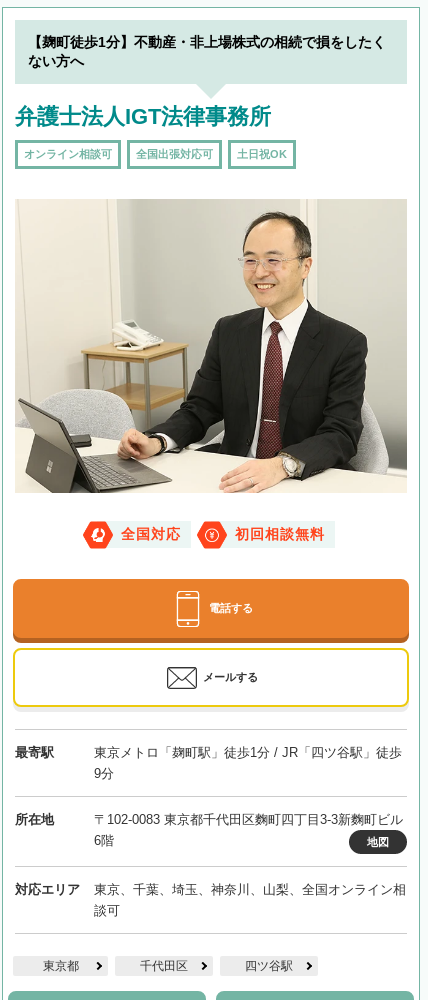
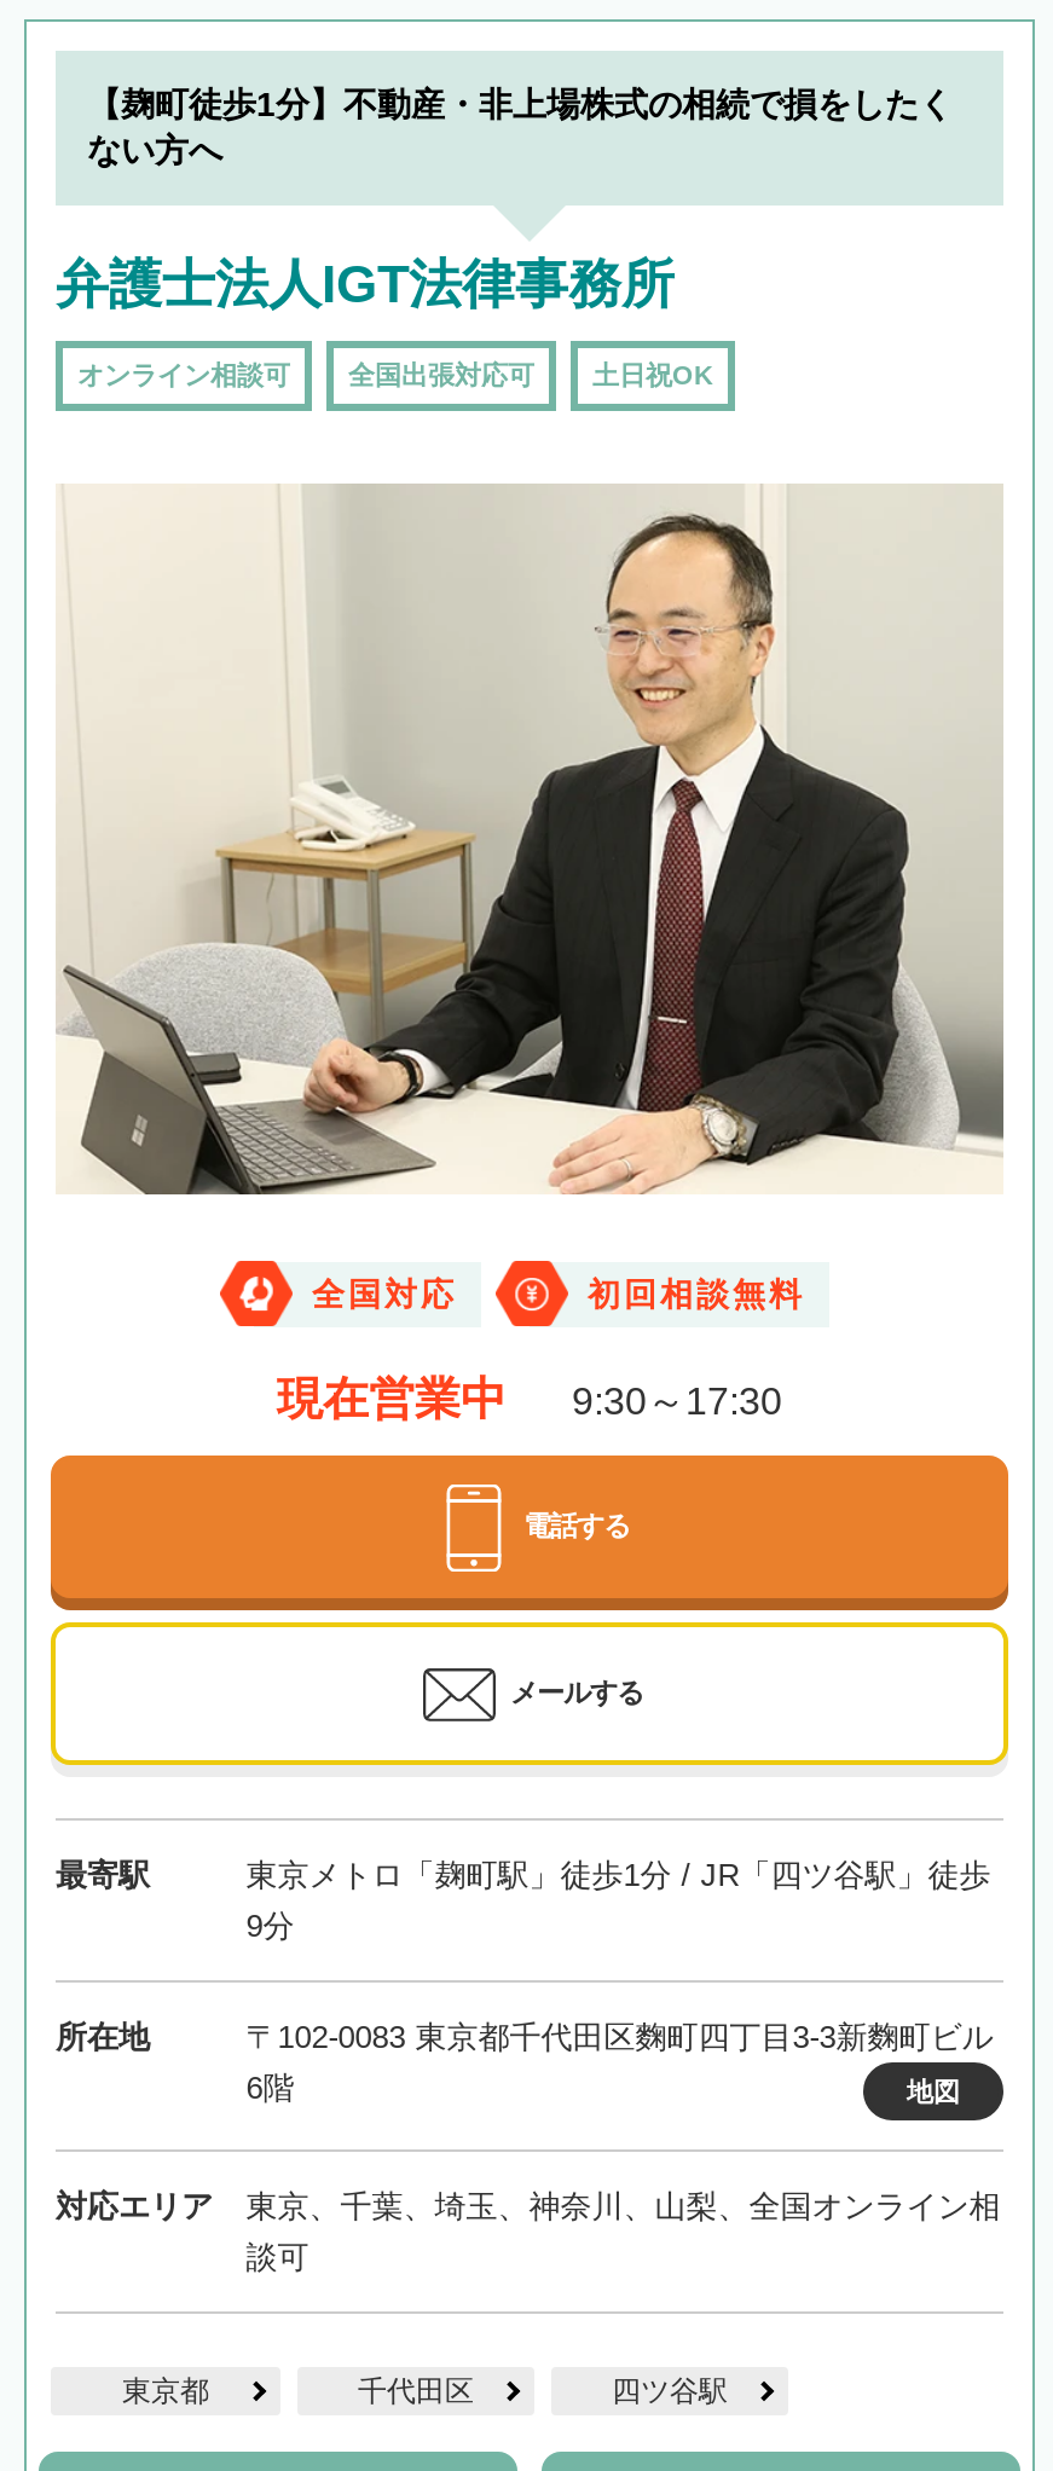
+ 現在営業中
+ 9:30～17:30
